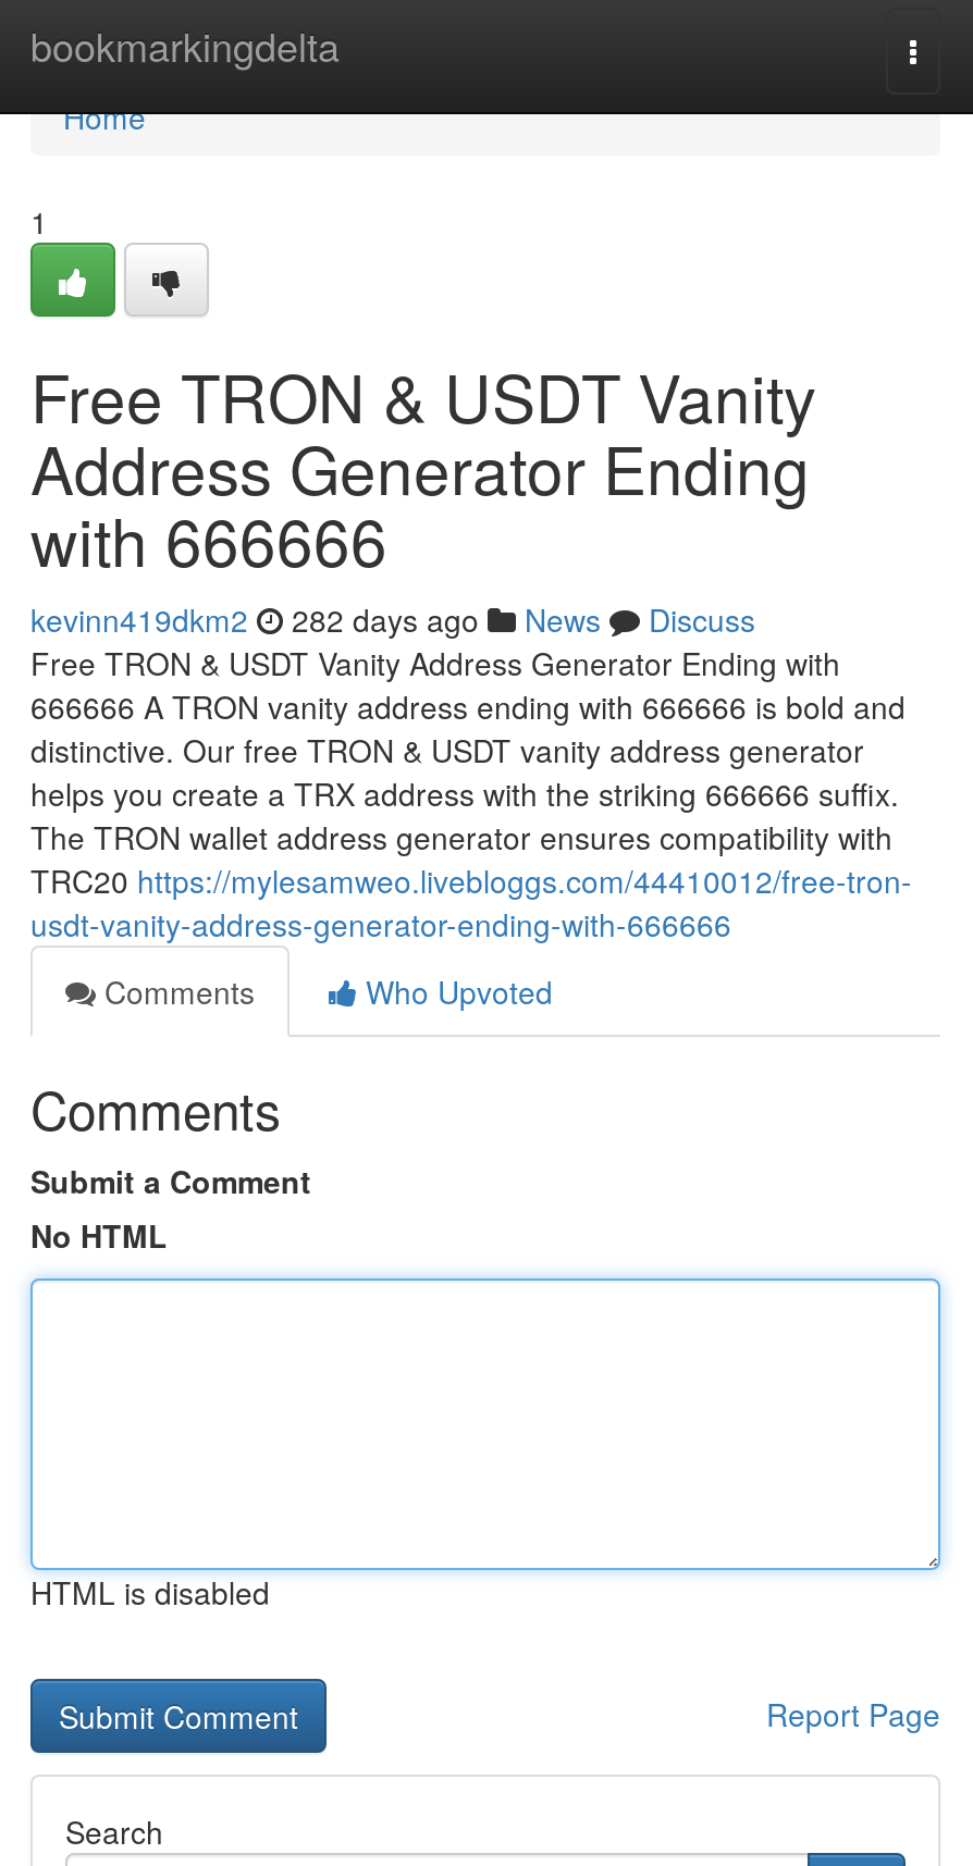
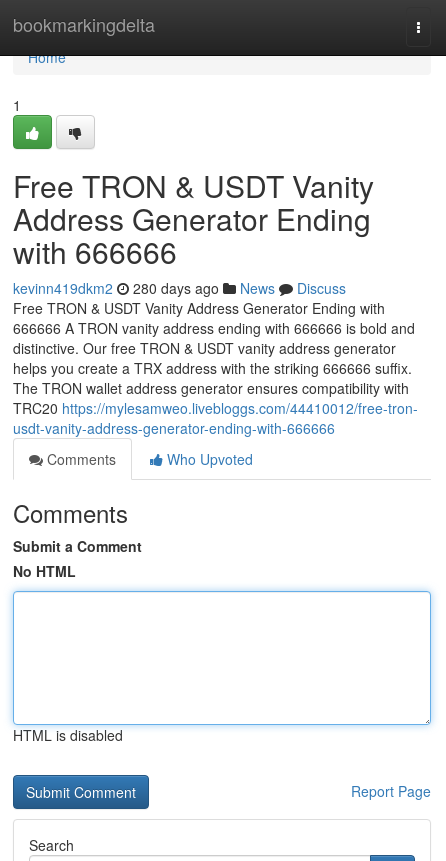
- kevinn419dkm2 282 days ago News Discuss
+ kevinn419dkm2 280 days ago News Discuss
